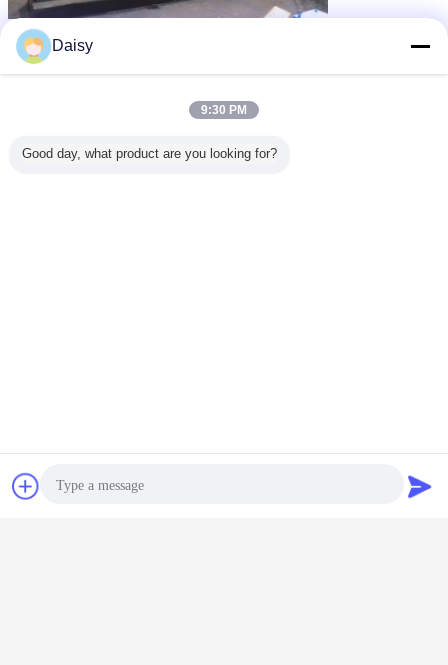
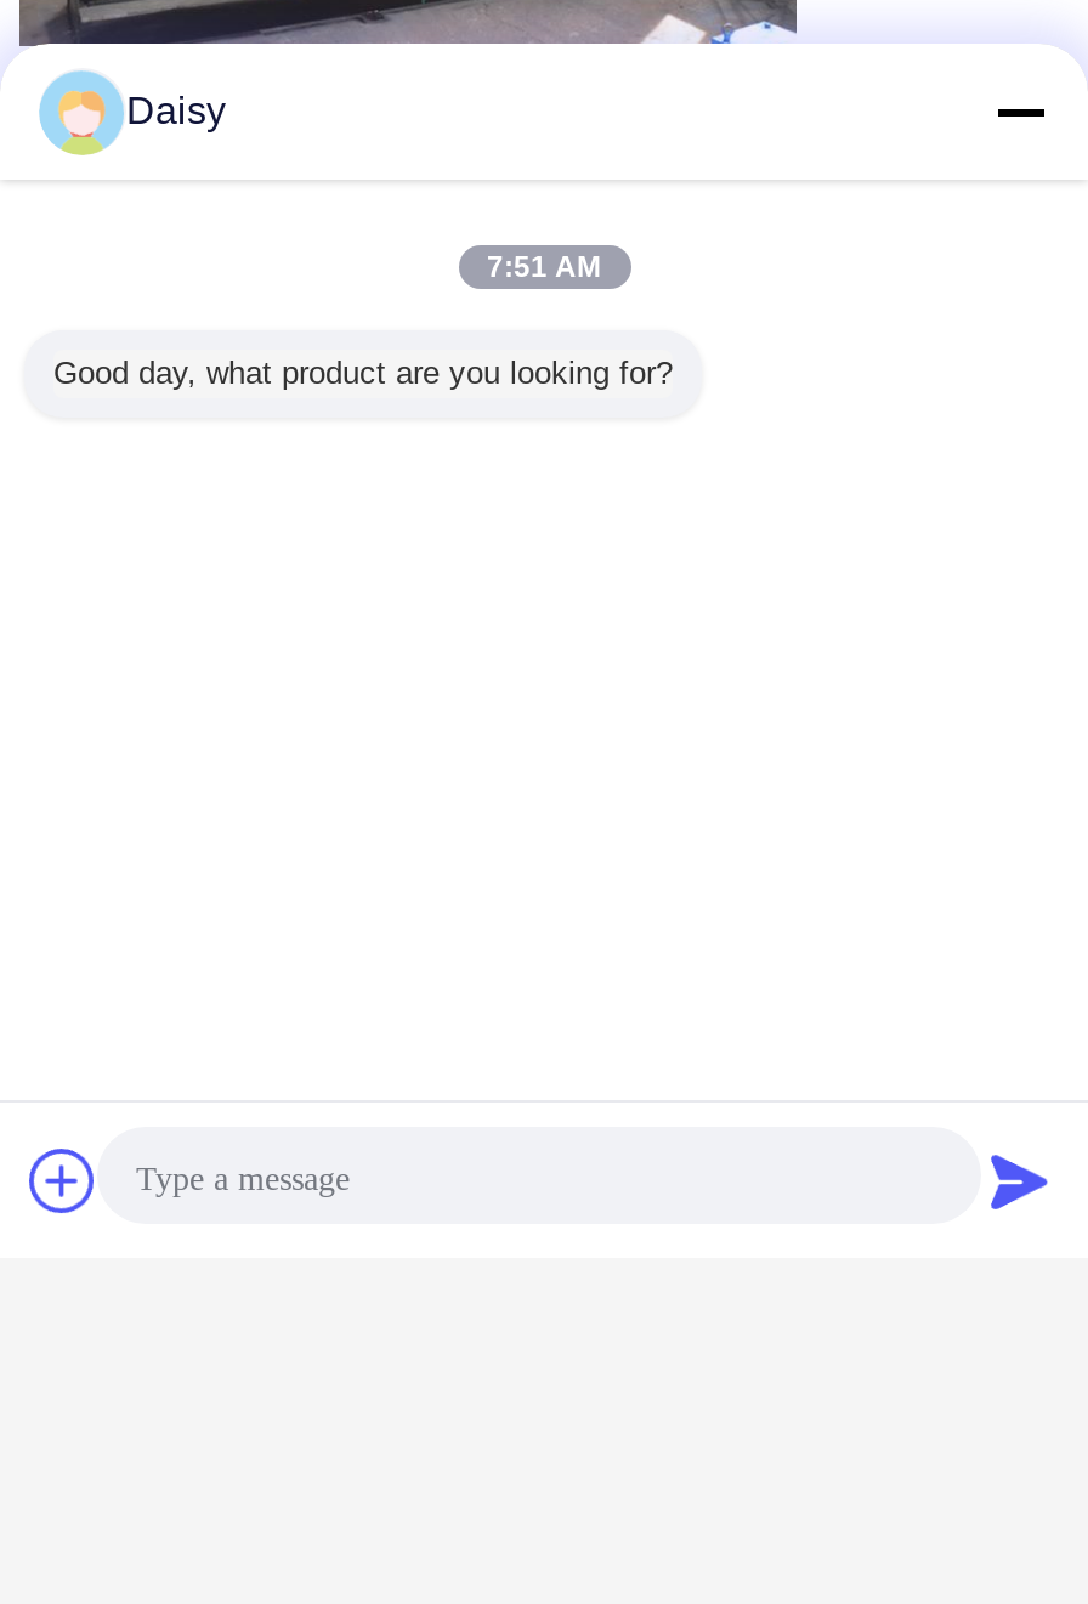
- 9:30 PM
+ 7:51 AM
